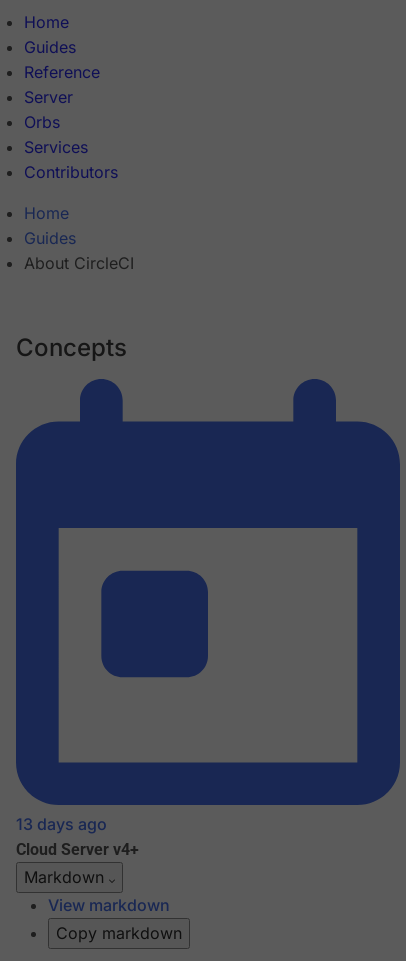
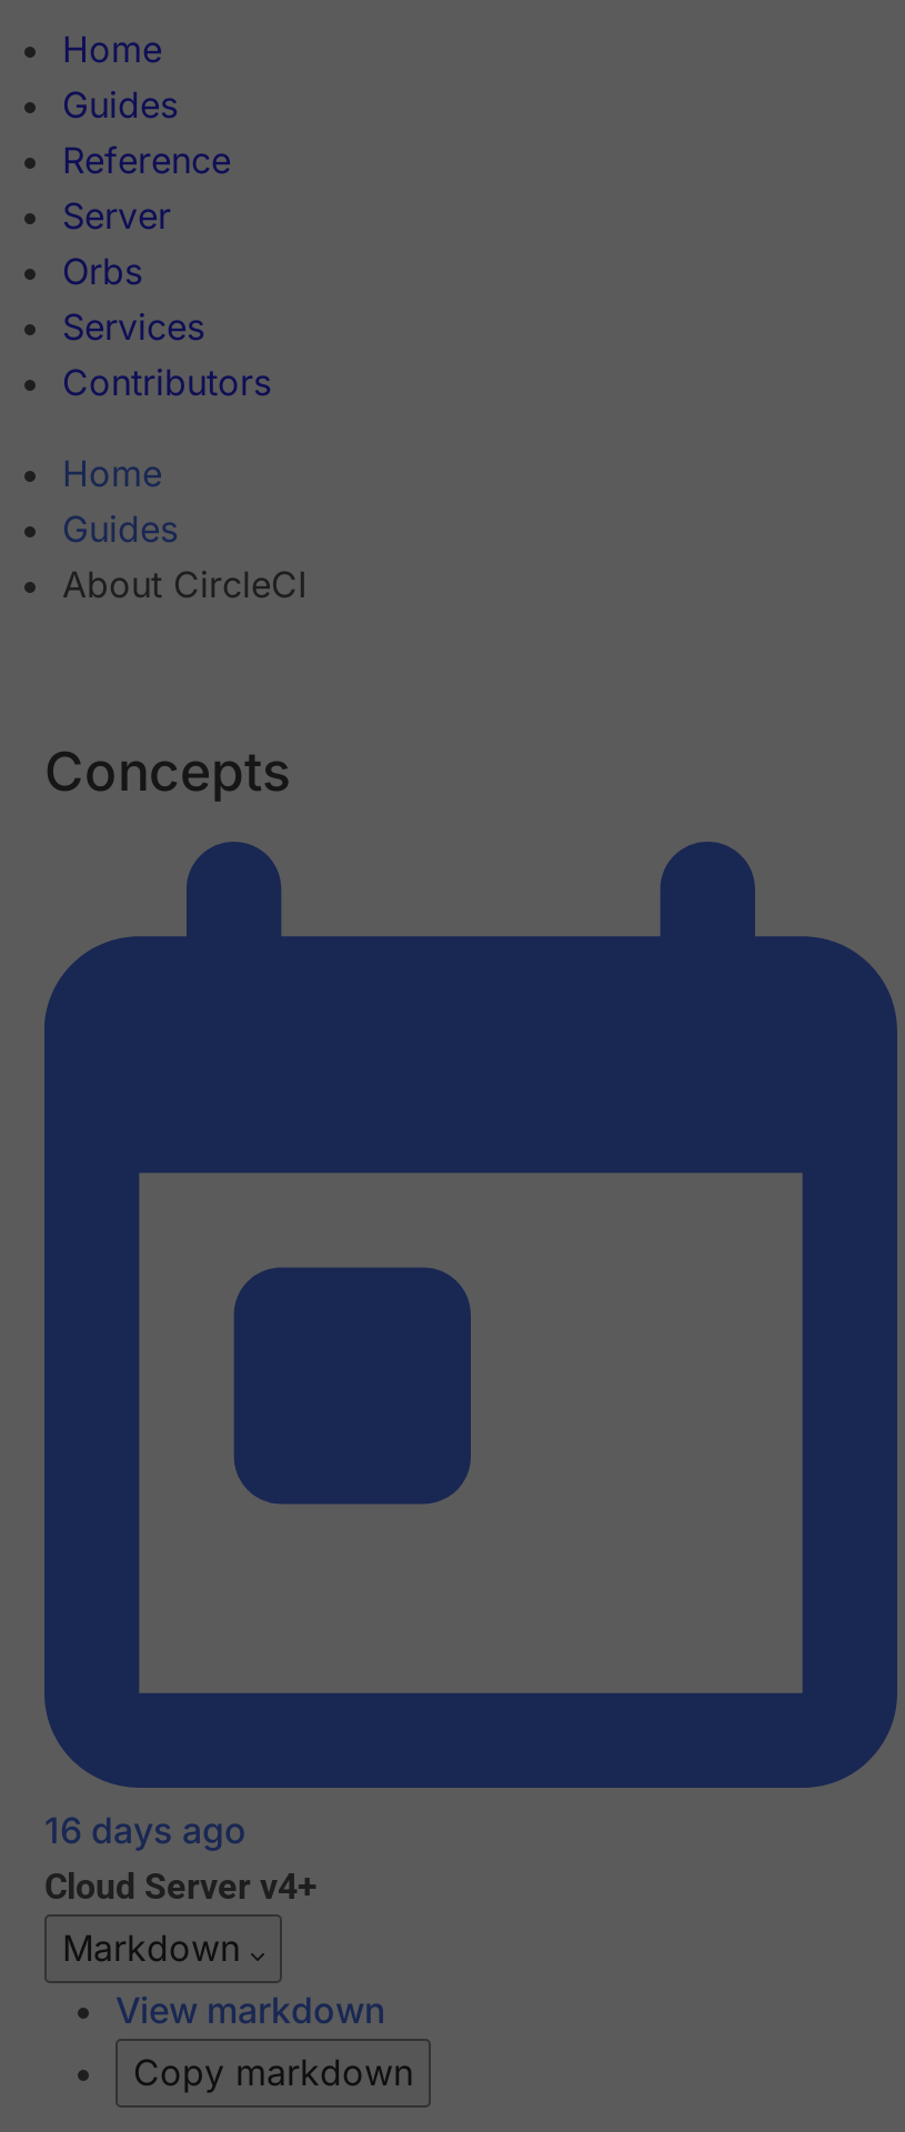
- 13 days ago
+ 16 days ago
